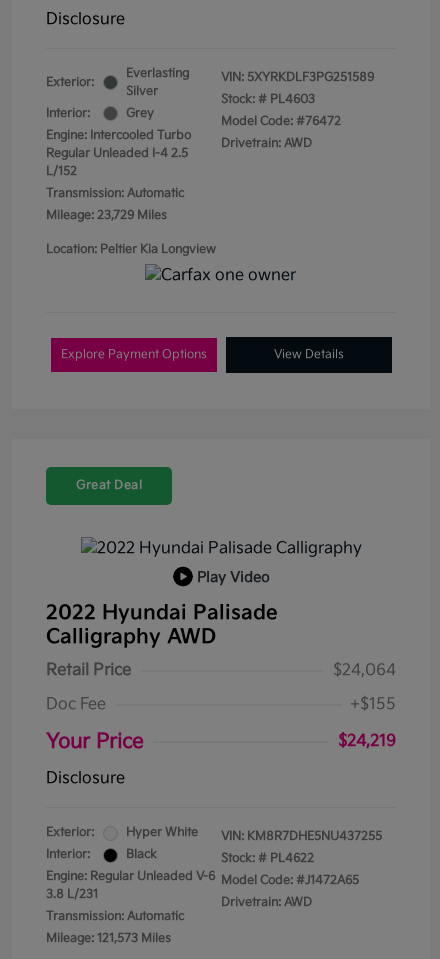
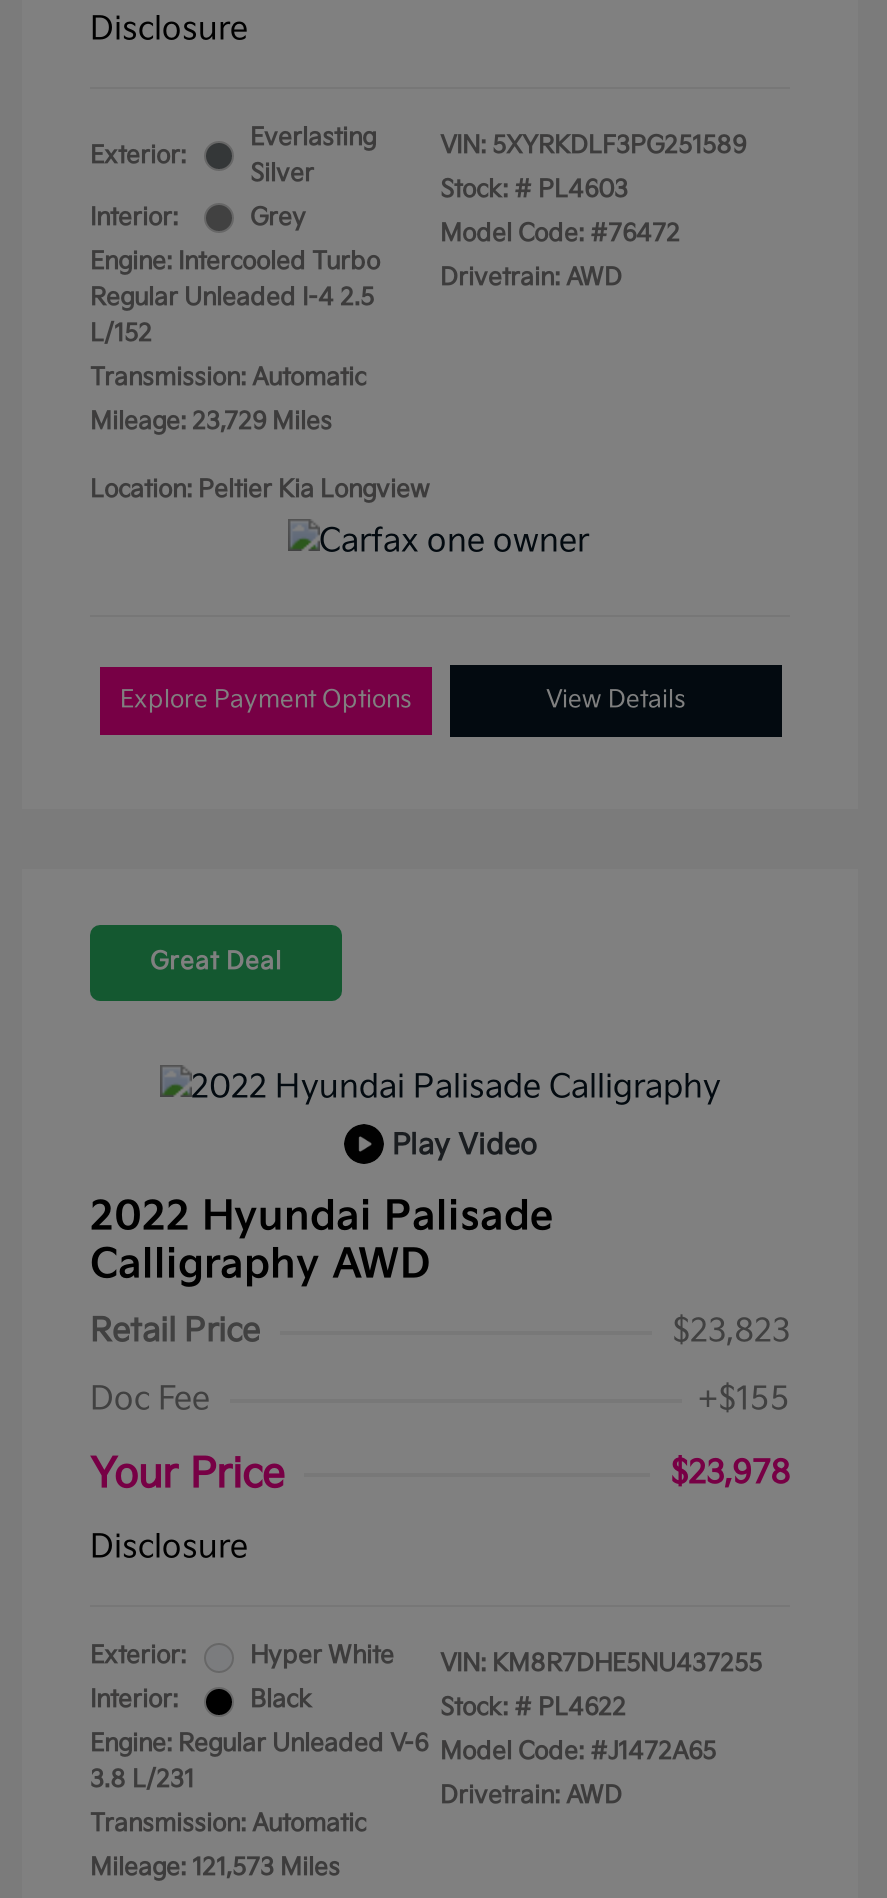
- $24,064
+ $23,823

- $24,219
+ $23,978
